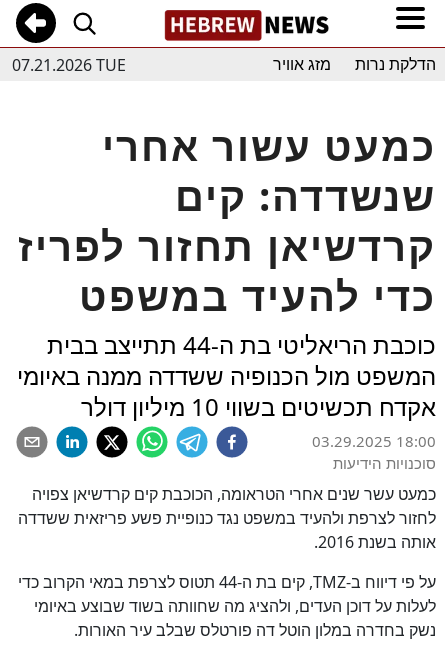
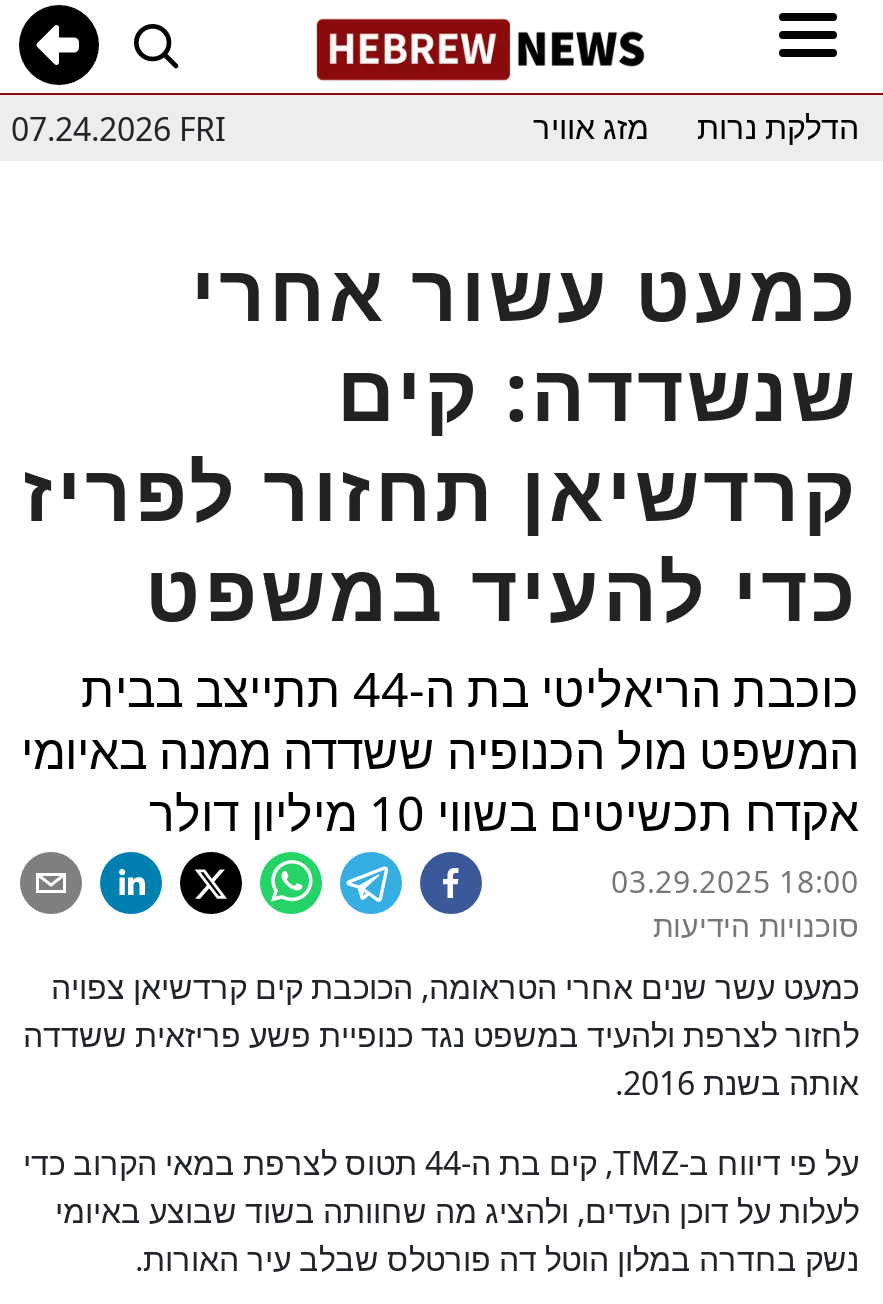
- 07.21.2026 TUE
+ 07.24.2026 FRI
